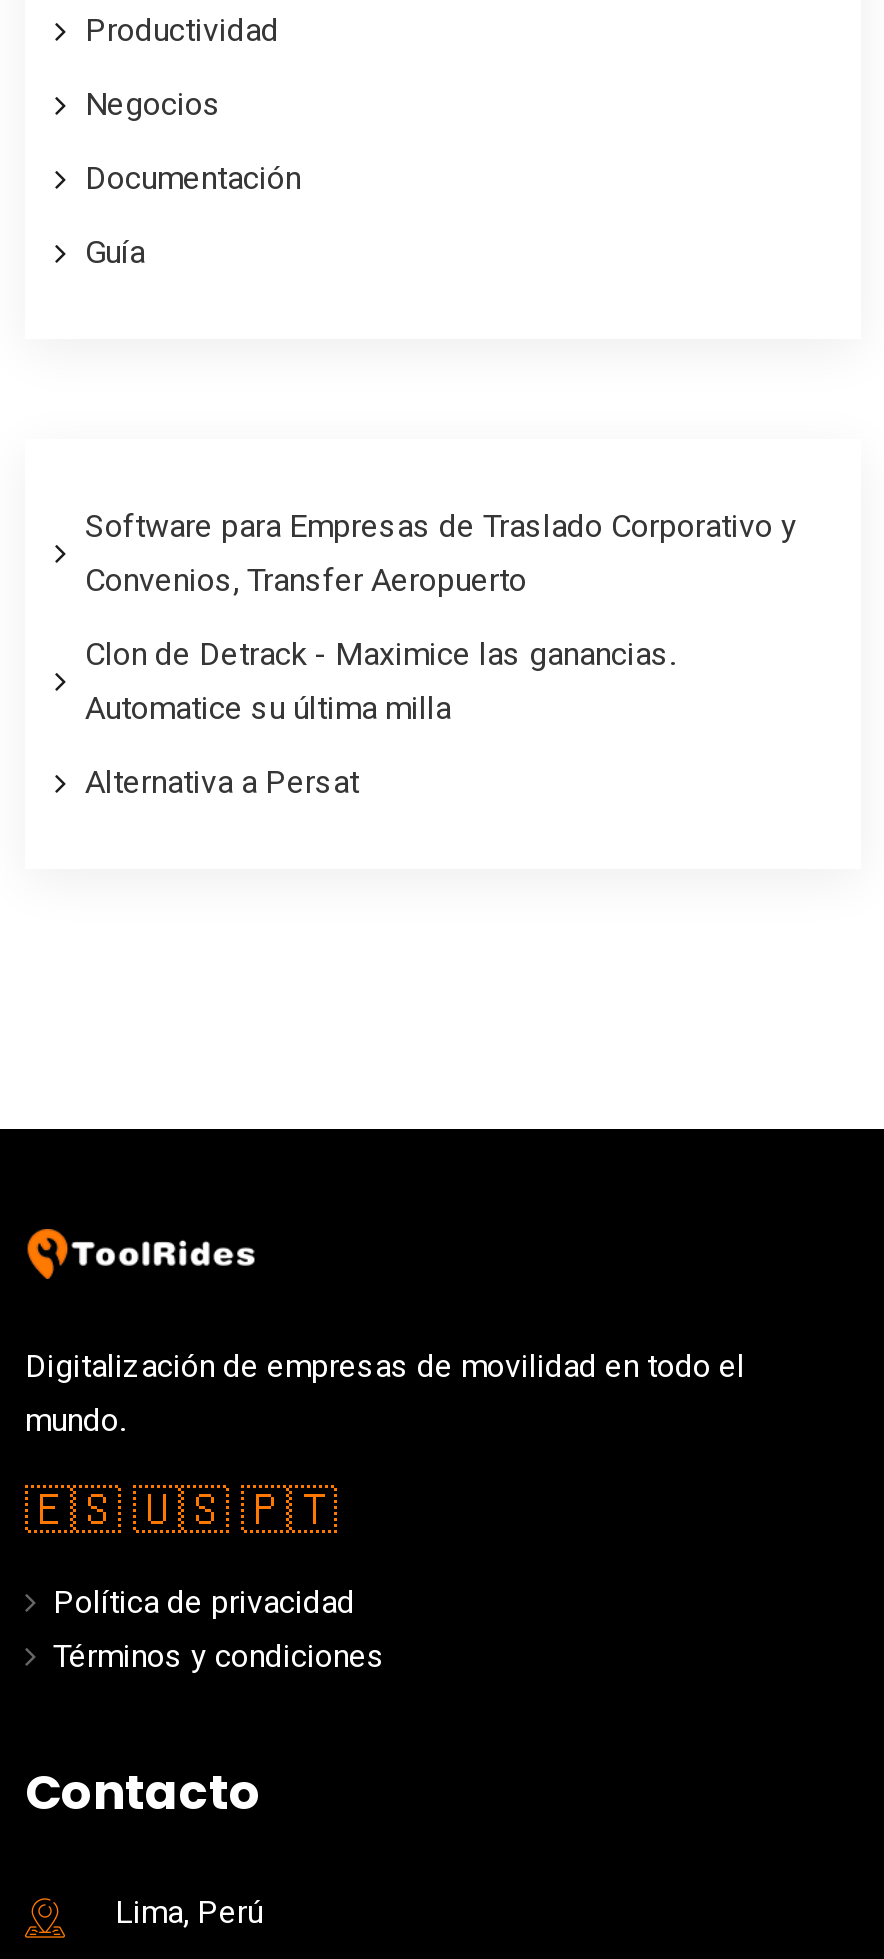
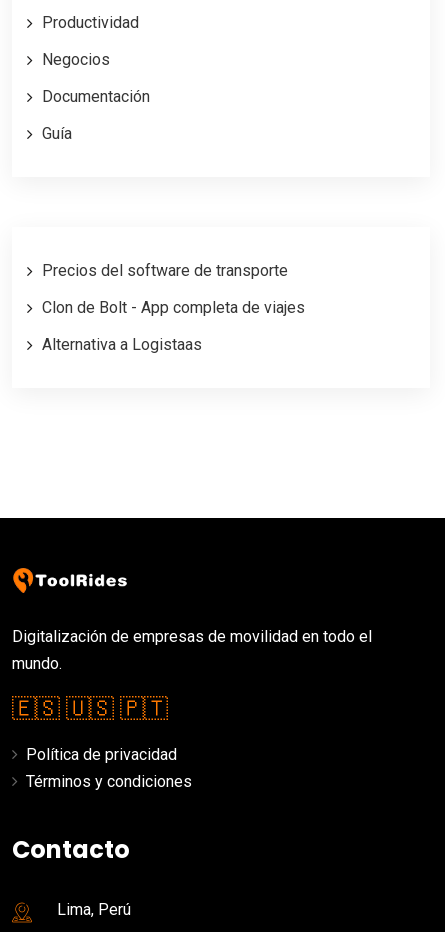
- Software para Empresas de Traslado Corporativo y
- Convenios, Transfer Aeropuerto
+ Precios del software de transporte

- Clon de Detrack - Maximice las ganancias.
- Automatice su última milla
+ Clon de Bolt - App completa de viajes

- Alternativa a Persat
+ Alternativa a Logistaas
